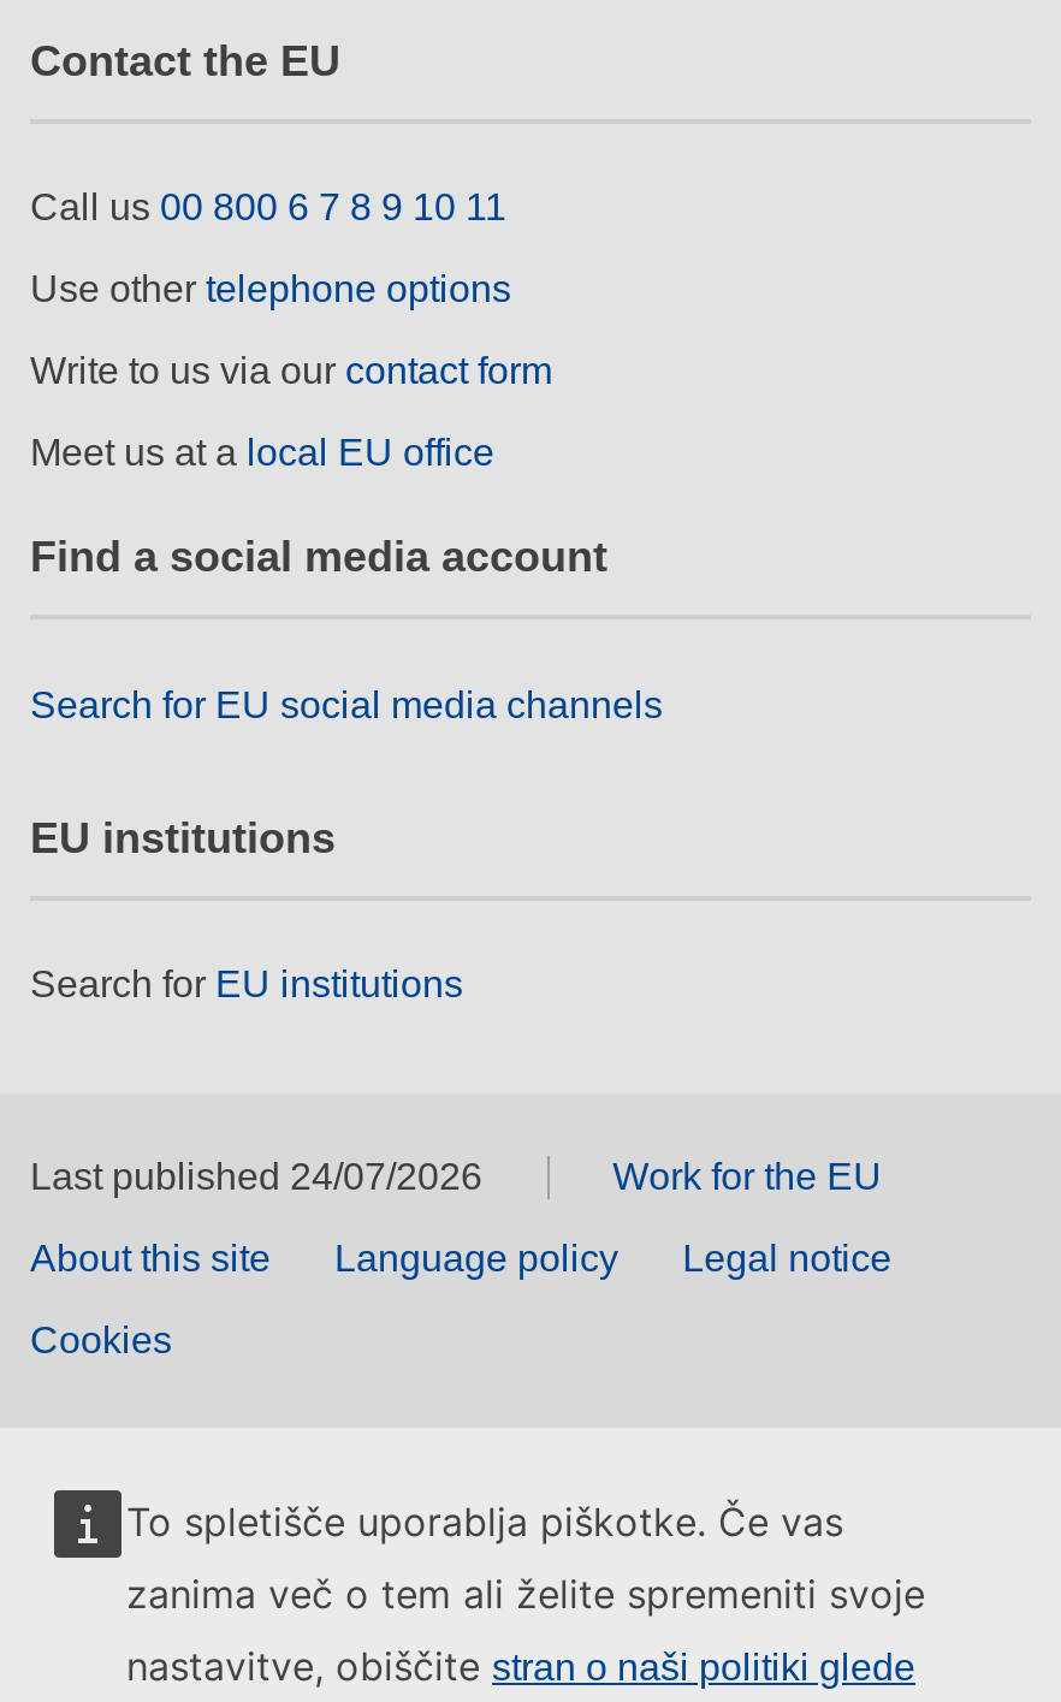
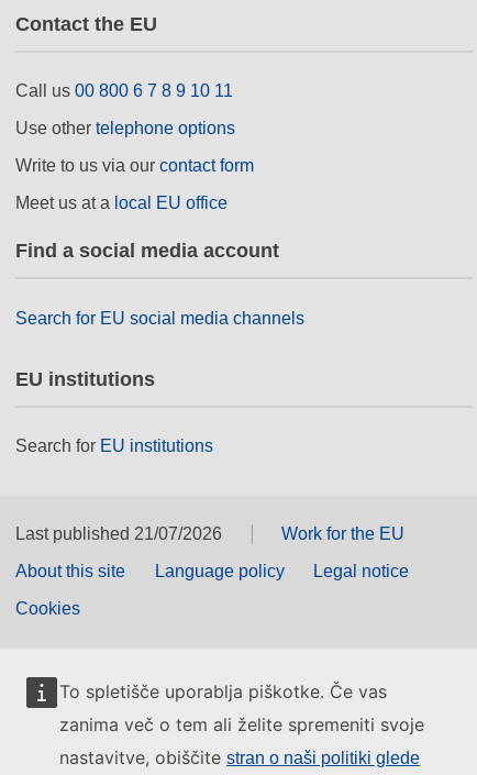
- Last published 24/07/2026
+ Last published 21/07/2026
